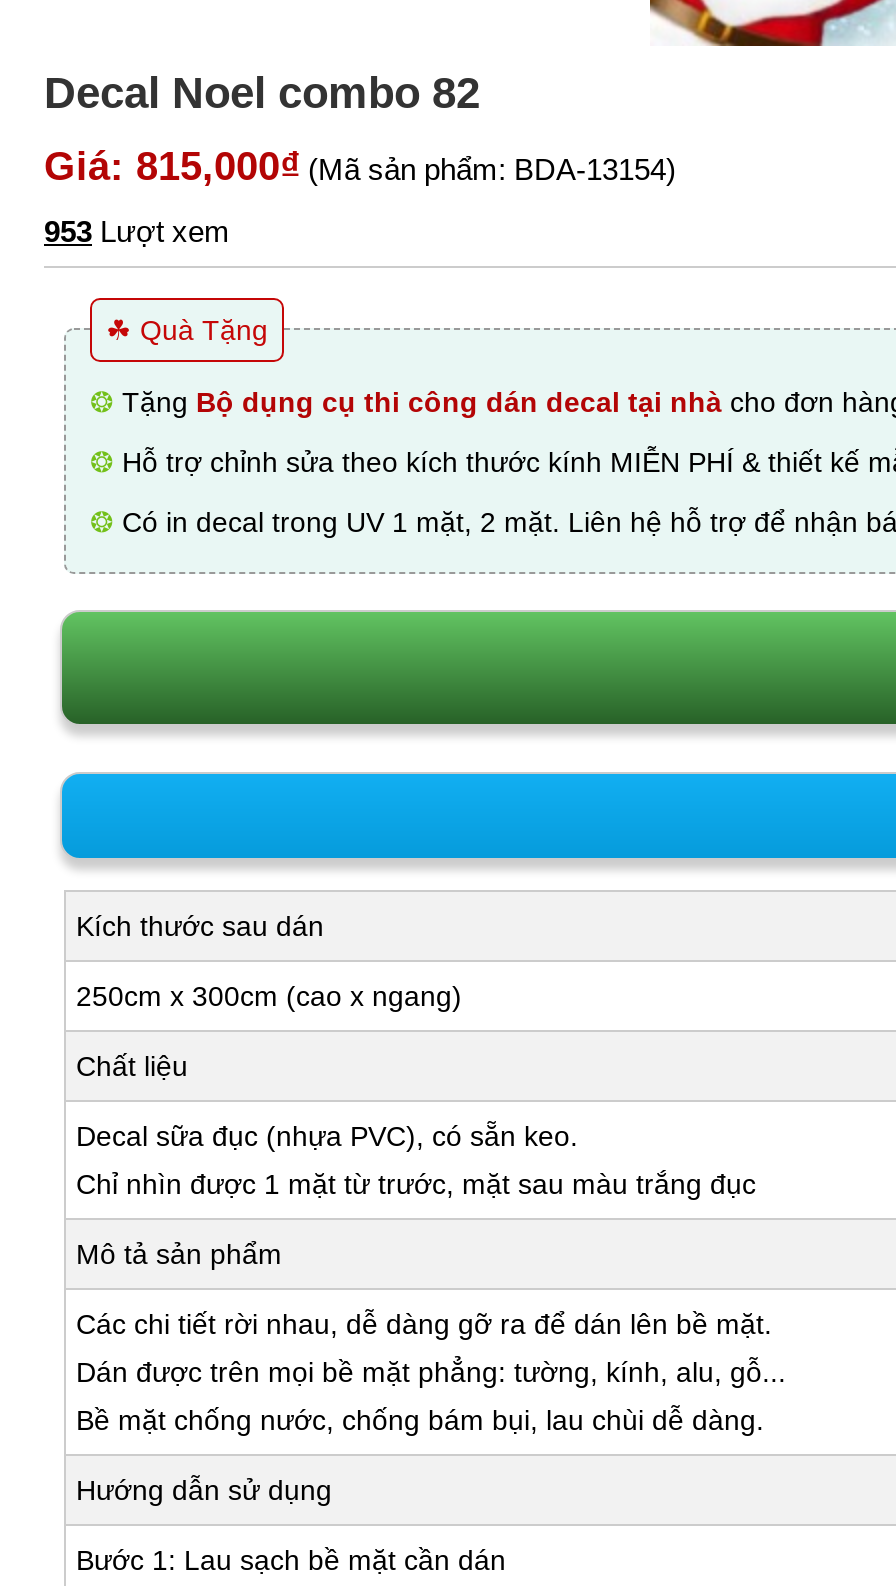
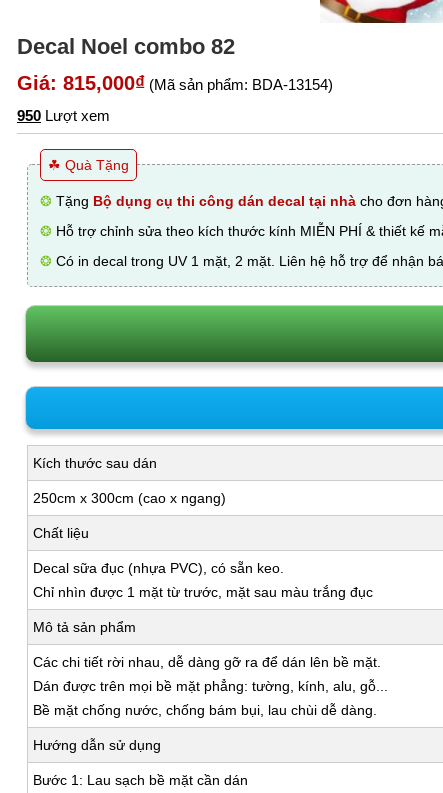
- 953 Lượt xem
+ 950 Lượt xem
